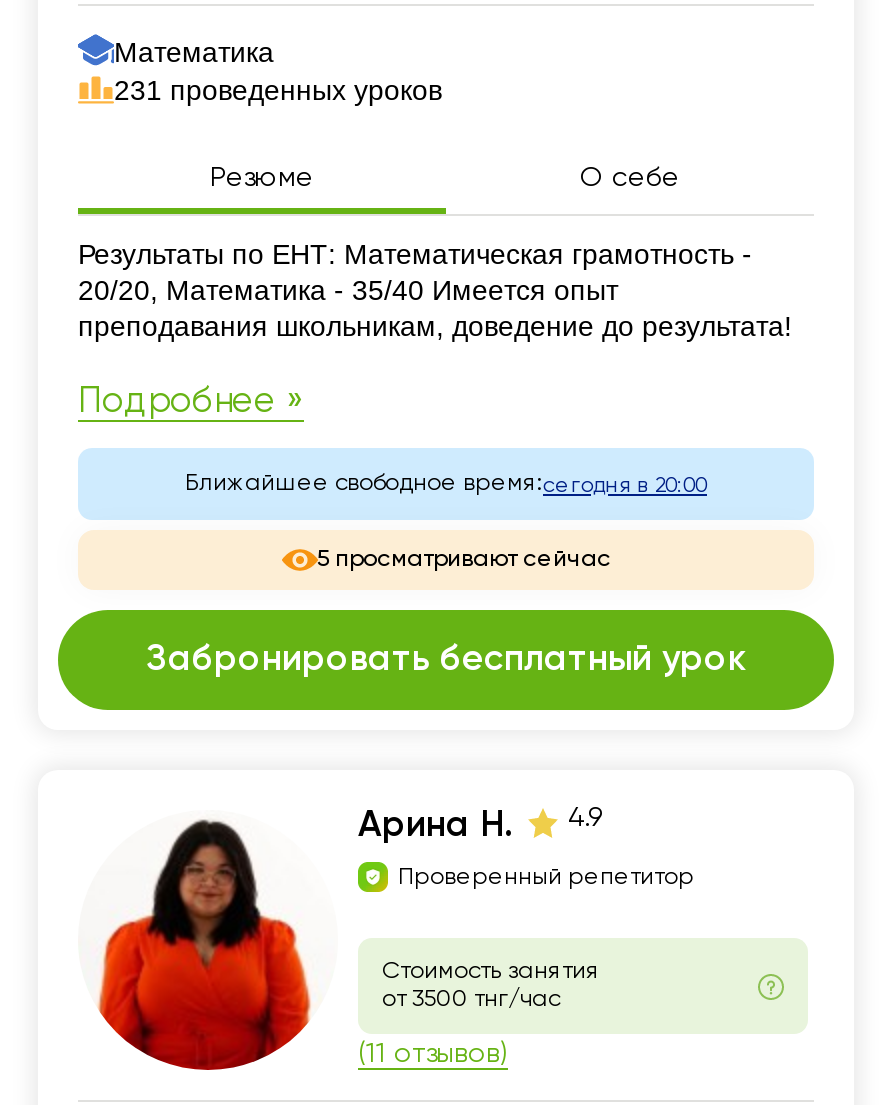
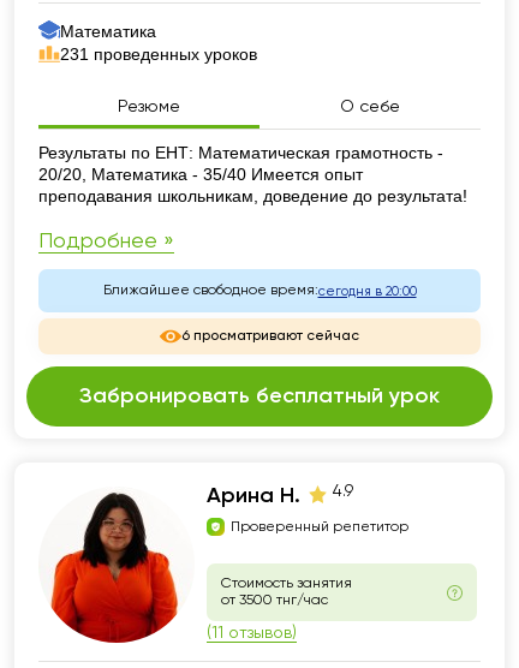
- 5 просматривают сейчас
+ 6 просматривают сейчас
